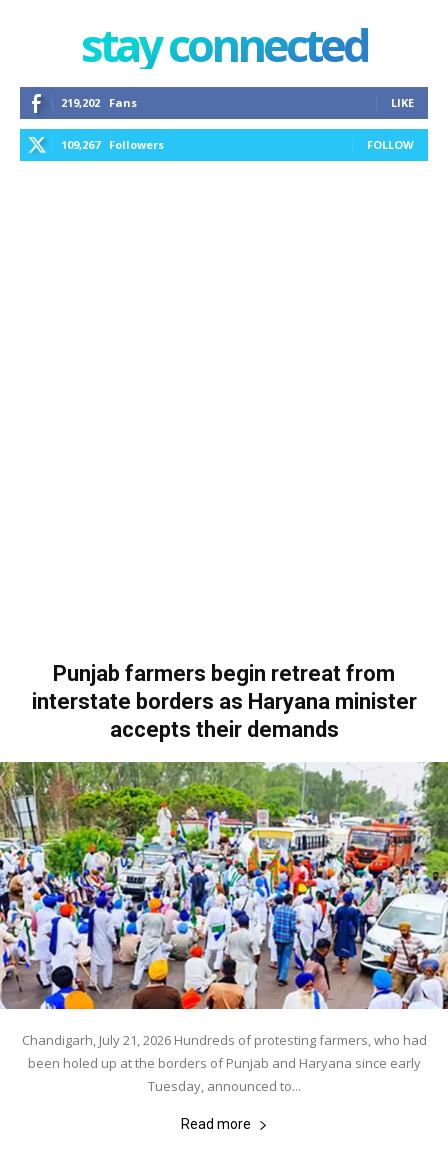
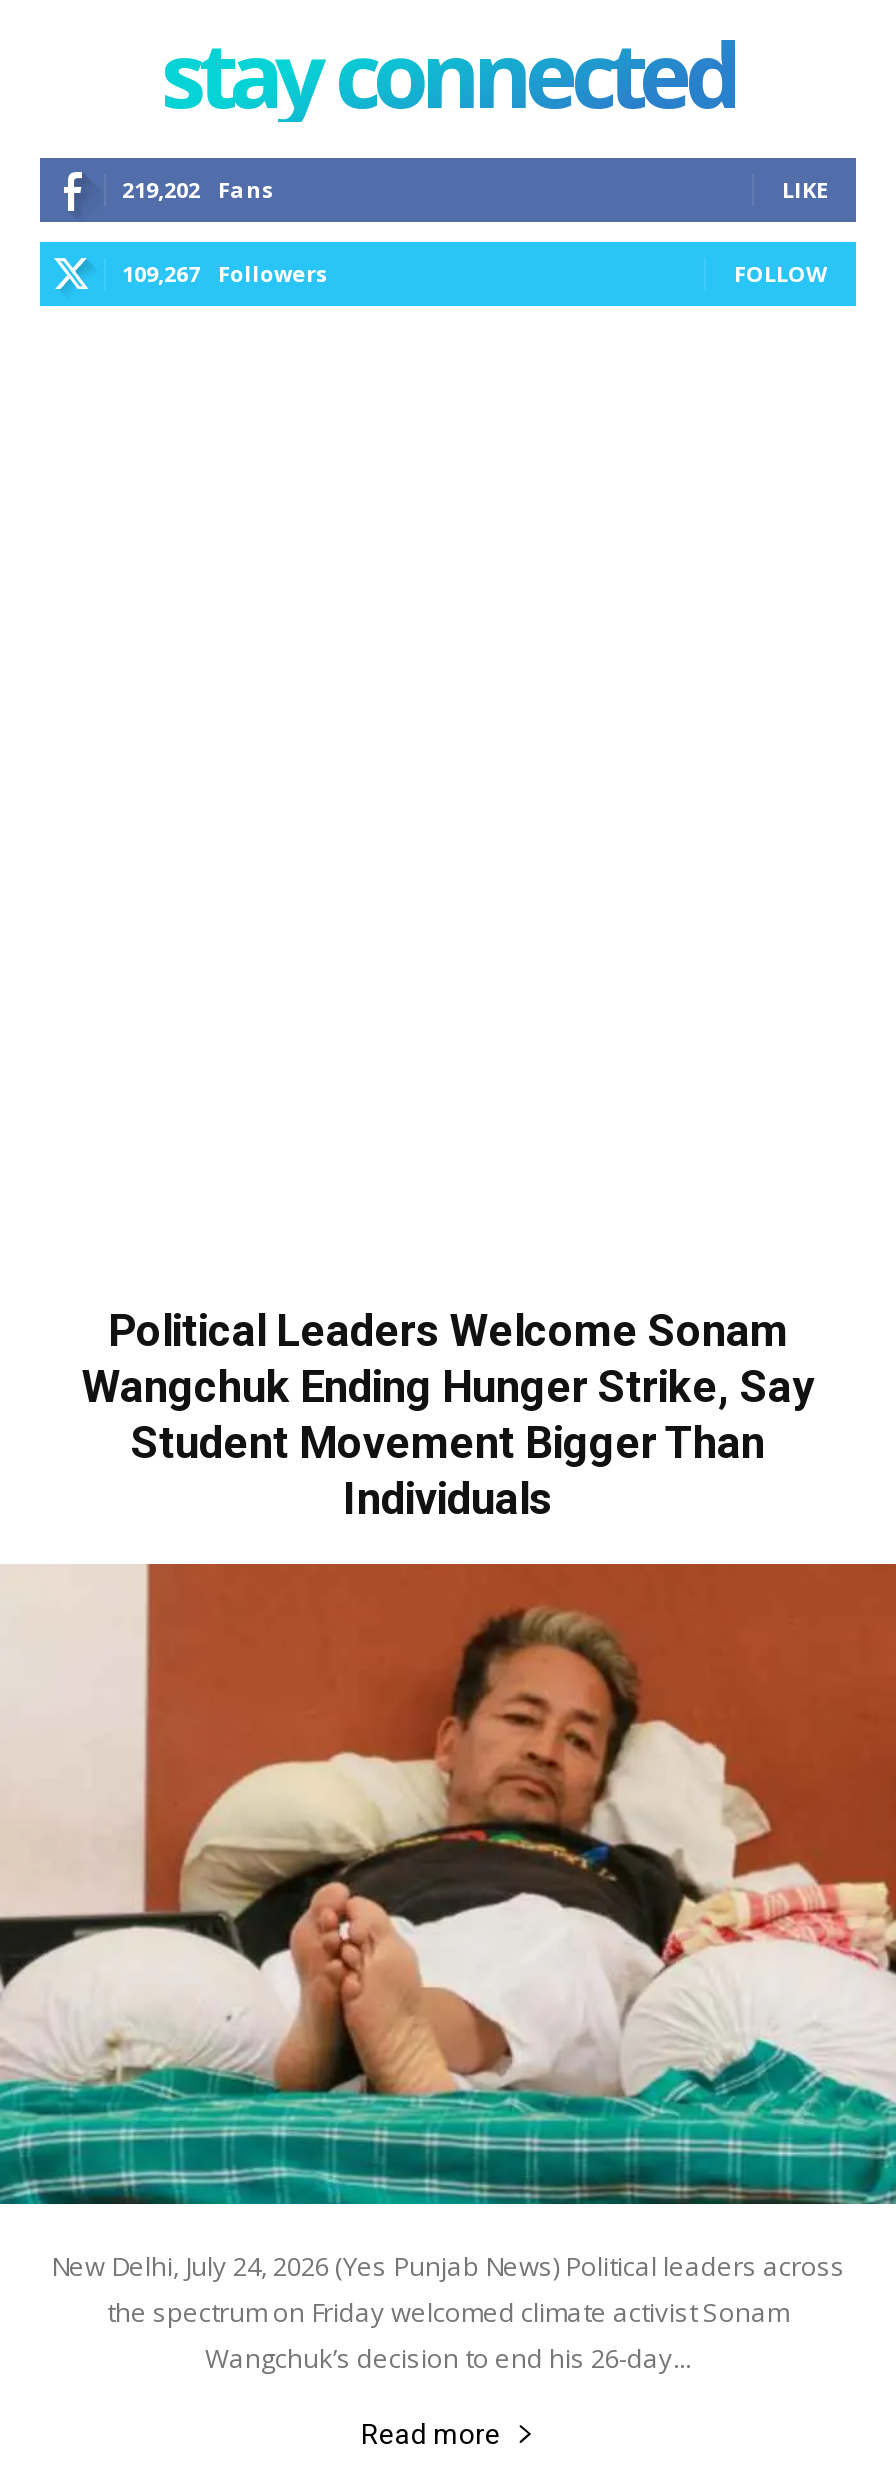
- Punjab farmers begin retreat from
- interstate borders as Haryana minister
- accepts their demands
+ Political Leaders Welcome Sonam
+ Wangchuk Ending Hunger Strike, Say
+ Student Movement Bigger Than
+ Individuals

- [image]
- Chandigarh, July 21, 2026 Hundreds of protesting farmers, who had
- been holed up at the borders of Punjab and Haryana since early
- Tuesday, announced to...
+ [image]
+ New Delhi, July 24, 2026 (Yes Punjab News) Political leaders across
+ the spectrum on Friday welcomed climate activist Sonam
+ Wangchuk’s decision to end his 26-day...
